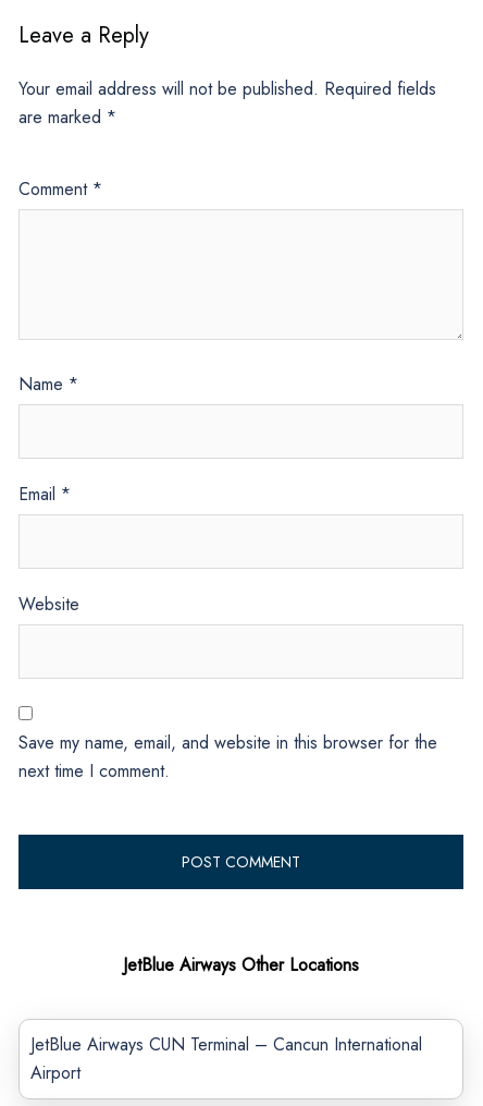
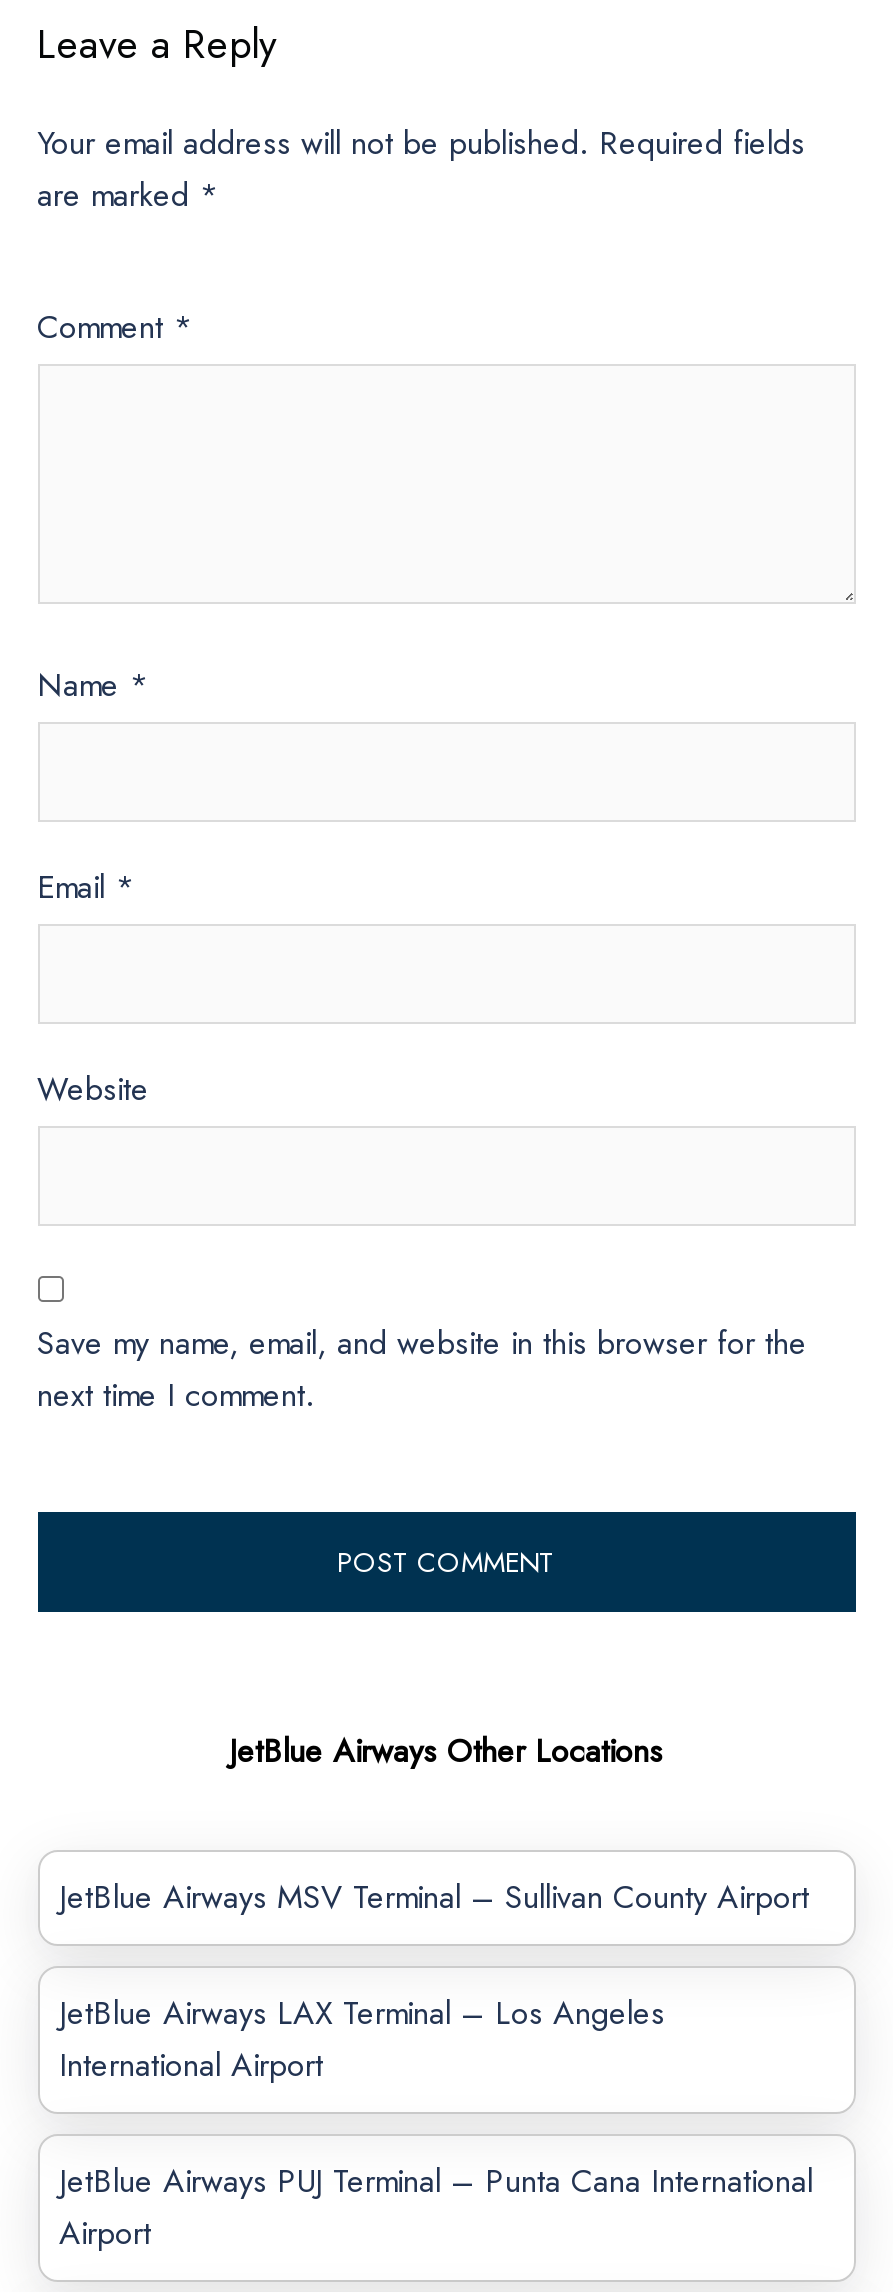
- JetBlue Airways CUN Terminal – Cancun International
+ JetBlue Airways MSV Terminal – Sullivan County Airport
+ JetBlue Airways LAX Terminal – Los Angeles
+ International Airport
+ JetBlue Airways PUJ Terminal – Punta Cana International
